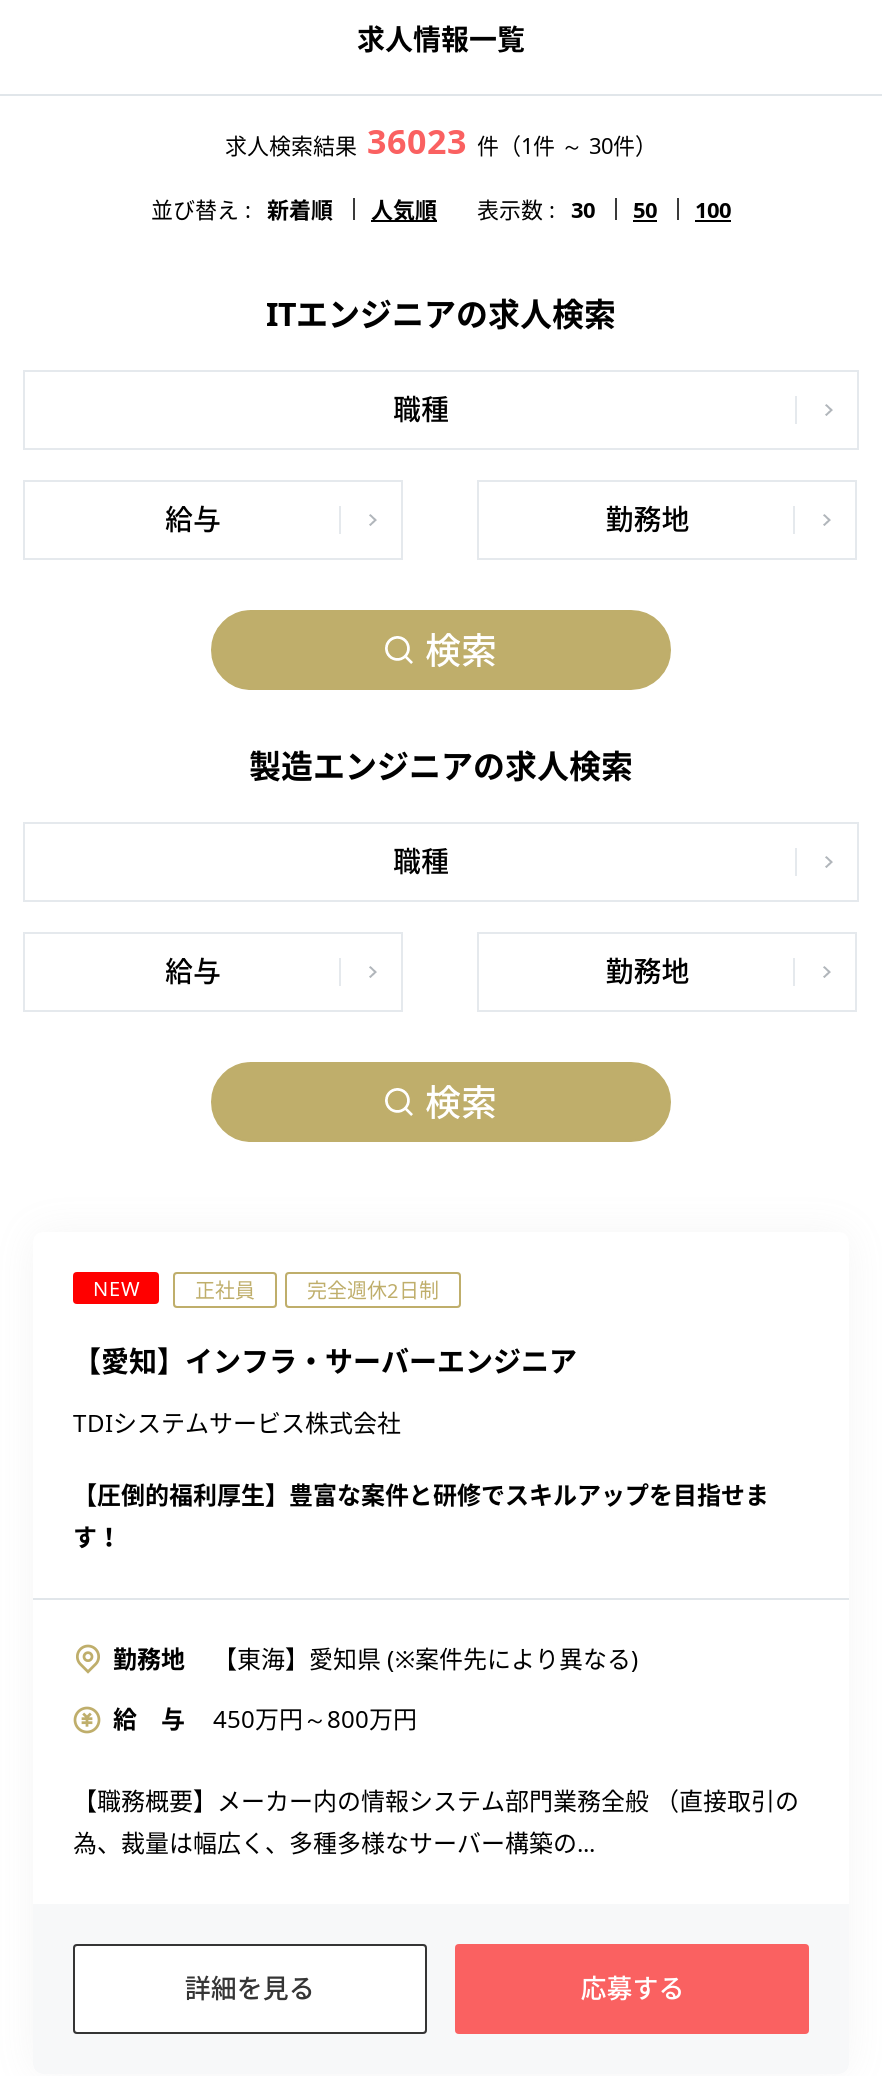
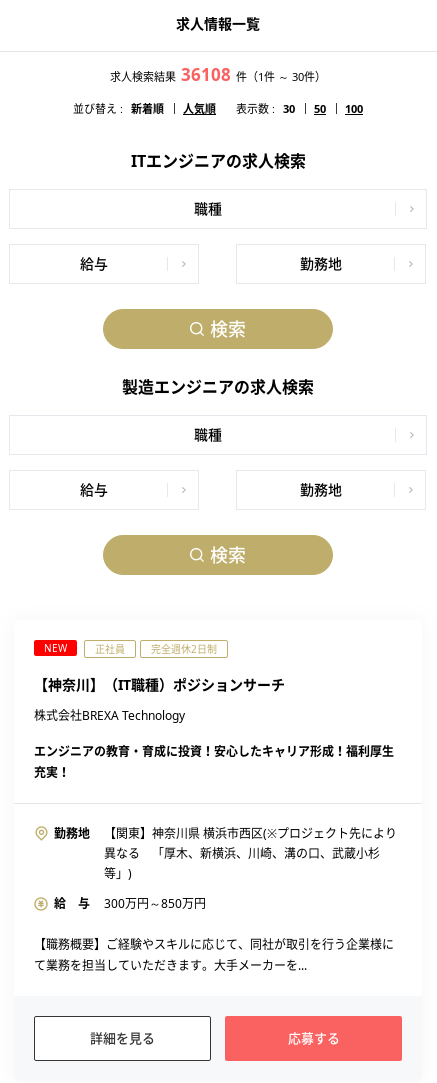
- 求人検索結果 36023 件（1件 ～ 30件）
+ 求人検索結果 36108 件（1件 ～ 30件）

- 【愛知】インフラ・サーバーエンジニア
+ 【神奈川】（IT職種）ポジションサーチ

- TDIシステムサービス株式会社
+ 株式会社BREXA Technology

- 【圧倒的福利厚生】豊富な案件と研修でスキルアップを目指せま
- す！
+ エンジニアの教育・育成に投資！安心したキャリア形成！福利厚生
+ 充実！

- 【東海】愛知県 (※案件先により異なる)
+ 【関東】神奈川県 横浜市西区(※プロジェクト先により
+ 異なる 「厚木、新横浜、川崎、溝の口、武蔵小杉
+ 等」)

- 給 与 450万円～800万円
+ 給 与 300万円～850万円

- 【職務概要】メーカー内の情報システム部門業務全般 （直接取引の
- 為、裁量は幅広く、多種多様なサーバー構築の...
+ 【職務概要】ご経験やスキルに応じて、同社が取引を行う企業様に
+ て業務を担当していただきます。大手メーカーを...
